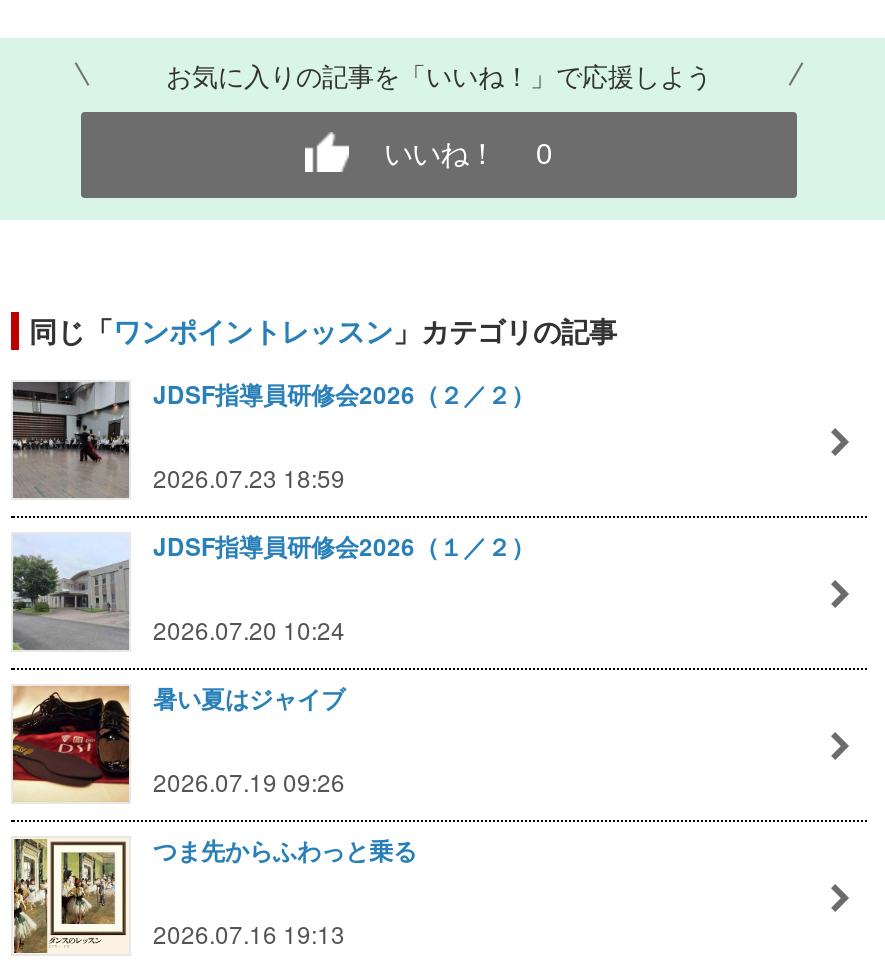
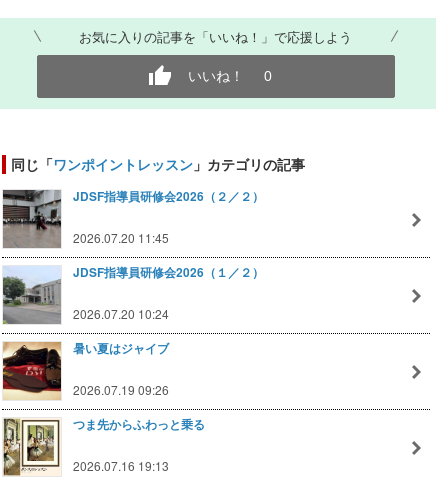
- 2026.07.23 18:59
+ 2026.07.20 11:45
